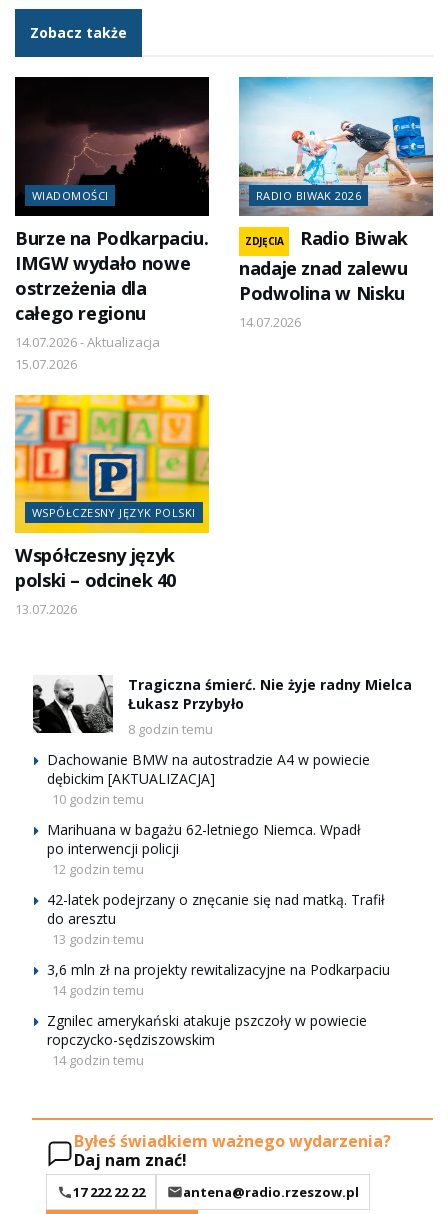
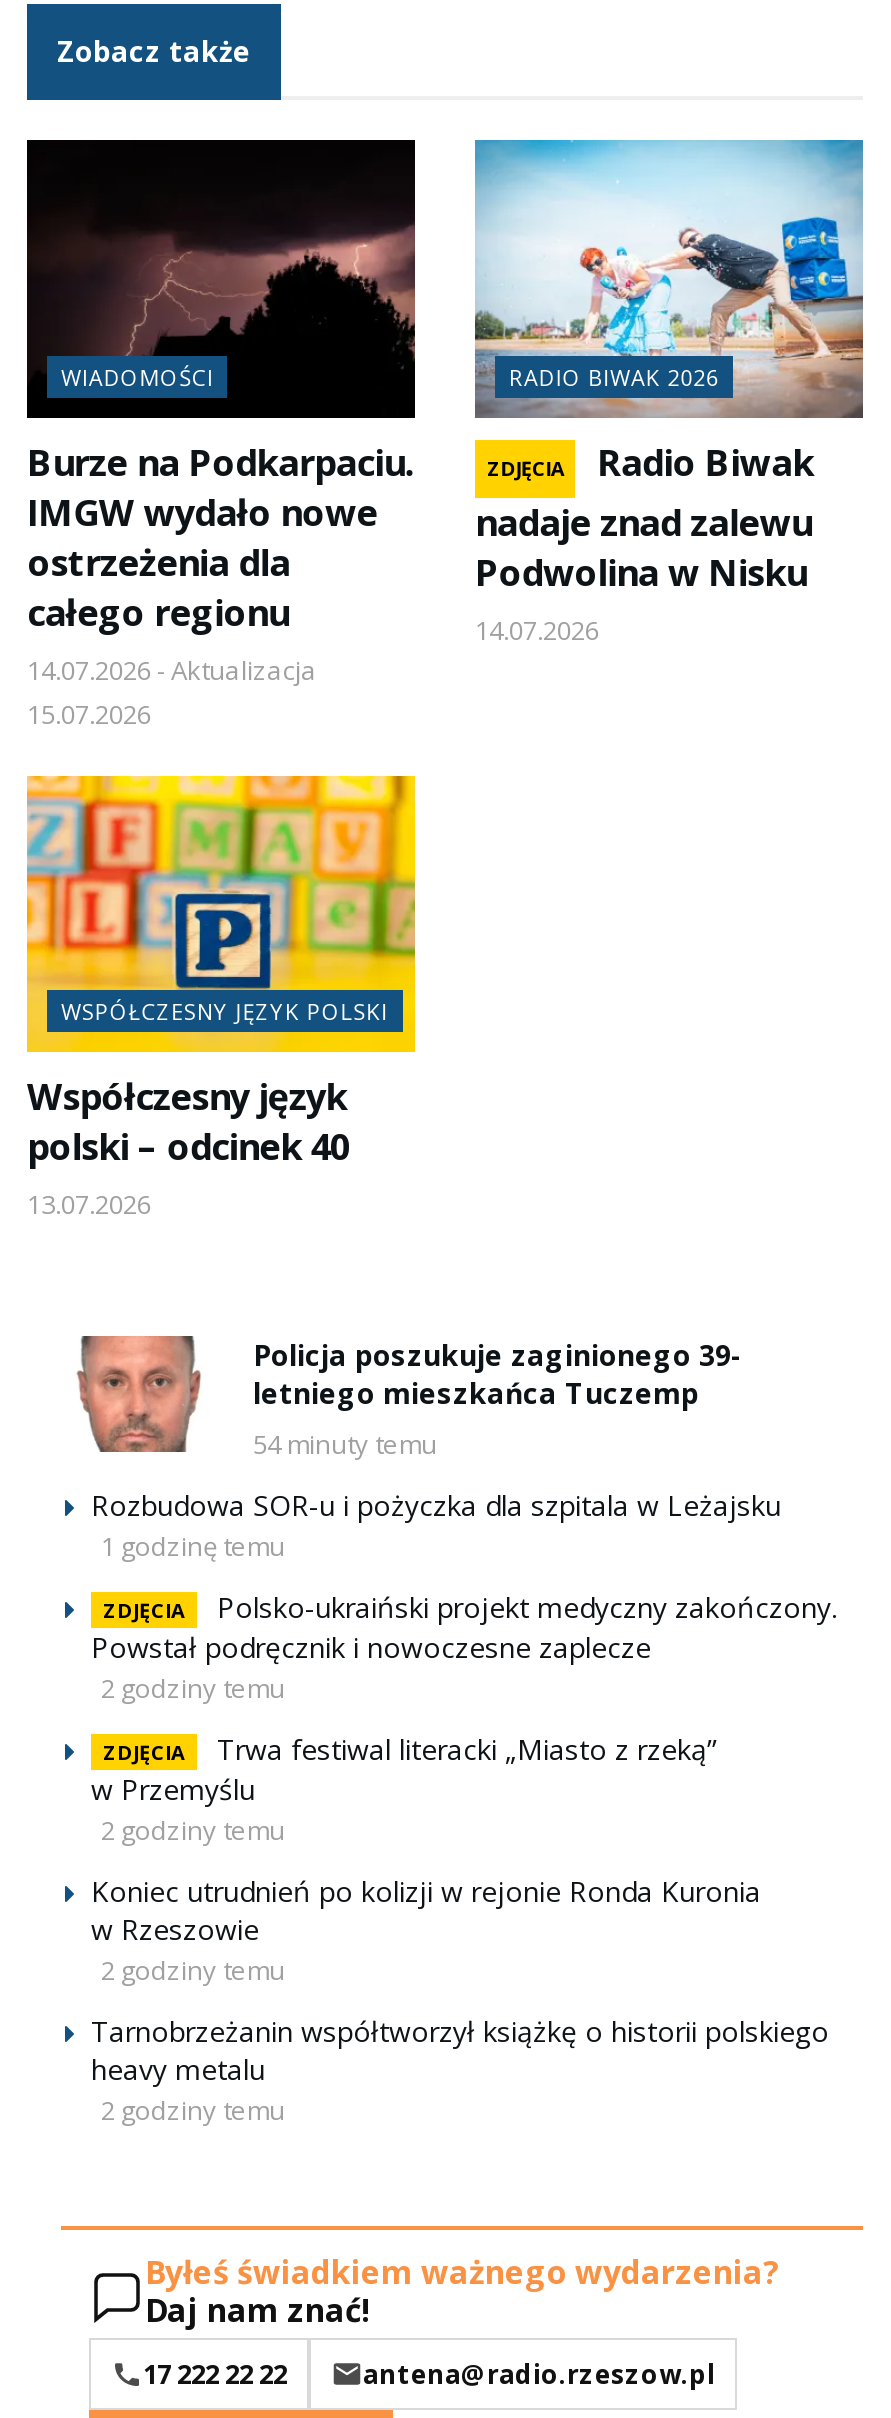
- [image]
- Tragiczna śmierć. Nie żyje radny Mielca
- Łukasz Przybyło
- 8 godzin temu
+ [image]
+ Policja poszukuje zaginionego 39-
+ letniego mieszkańca Tuczemp
+ 54 minuty temu

- Dachowanie BMW na autostradzie A4 w powiecie
- dębickim [AKTUALIZACJA]
- 10 godzin temu
+ Rozbudowa SOR-u i pożyczka dla szpitala w Leżajsku
+ 1 godzinę temu

- Marihuana w bagażu 62-letniego Niemca. Wpadł
- po interwencji policji
- 12 godzin temu
+ ZDJĘCIA
+ Polsko-ukraiński projekt medyczny zakończony.
+ Powstał podręcznik i nowoczesne zaplecze
+ 2 godziny temu

- 42-latek podejrzany o znęcanie się nad matką. Trafił
- do aresztu
- 13 godzin temu
+ ZDJĘCIA
+ Trwa festiwal literacki „Miasto z rzeką”
+ w Przemyślu
+ 2 godziny temu

- 3,6 mln zł na projekty rewitalizacyjne na Podkarpaciu
- 14 godzin temu
+ Koniec utrudnień po kolizji w rejonie Ronda Kuronia
+ w Rzeszowie
+ 2 godziny temu

- Zgnilec amerykański atakuje pszczoły w powiecie
- ropczycko-sędziszowskim
- 14 godzin temu
+ Tarnobrzeżanin współtworzył książkę o historii polskiego
+ heavy metalu
+ 2 godziny temu
